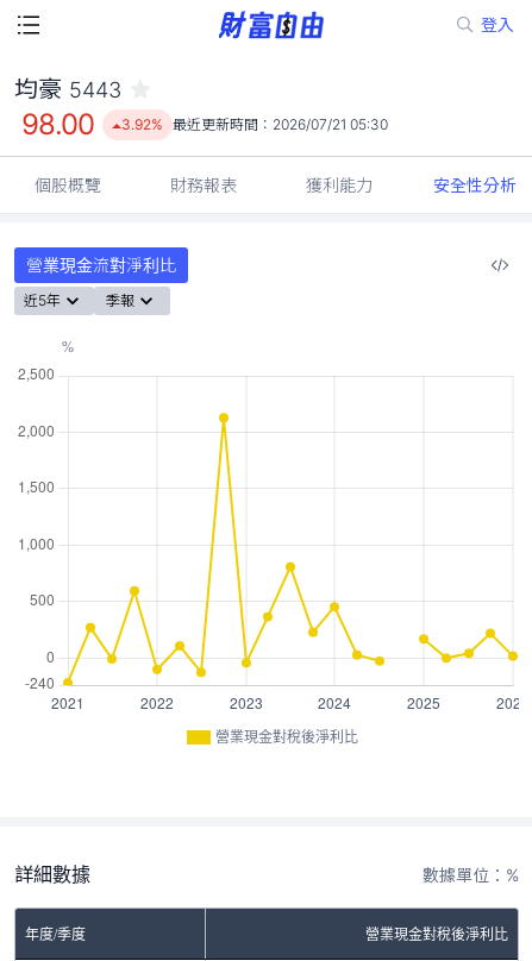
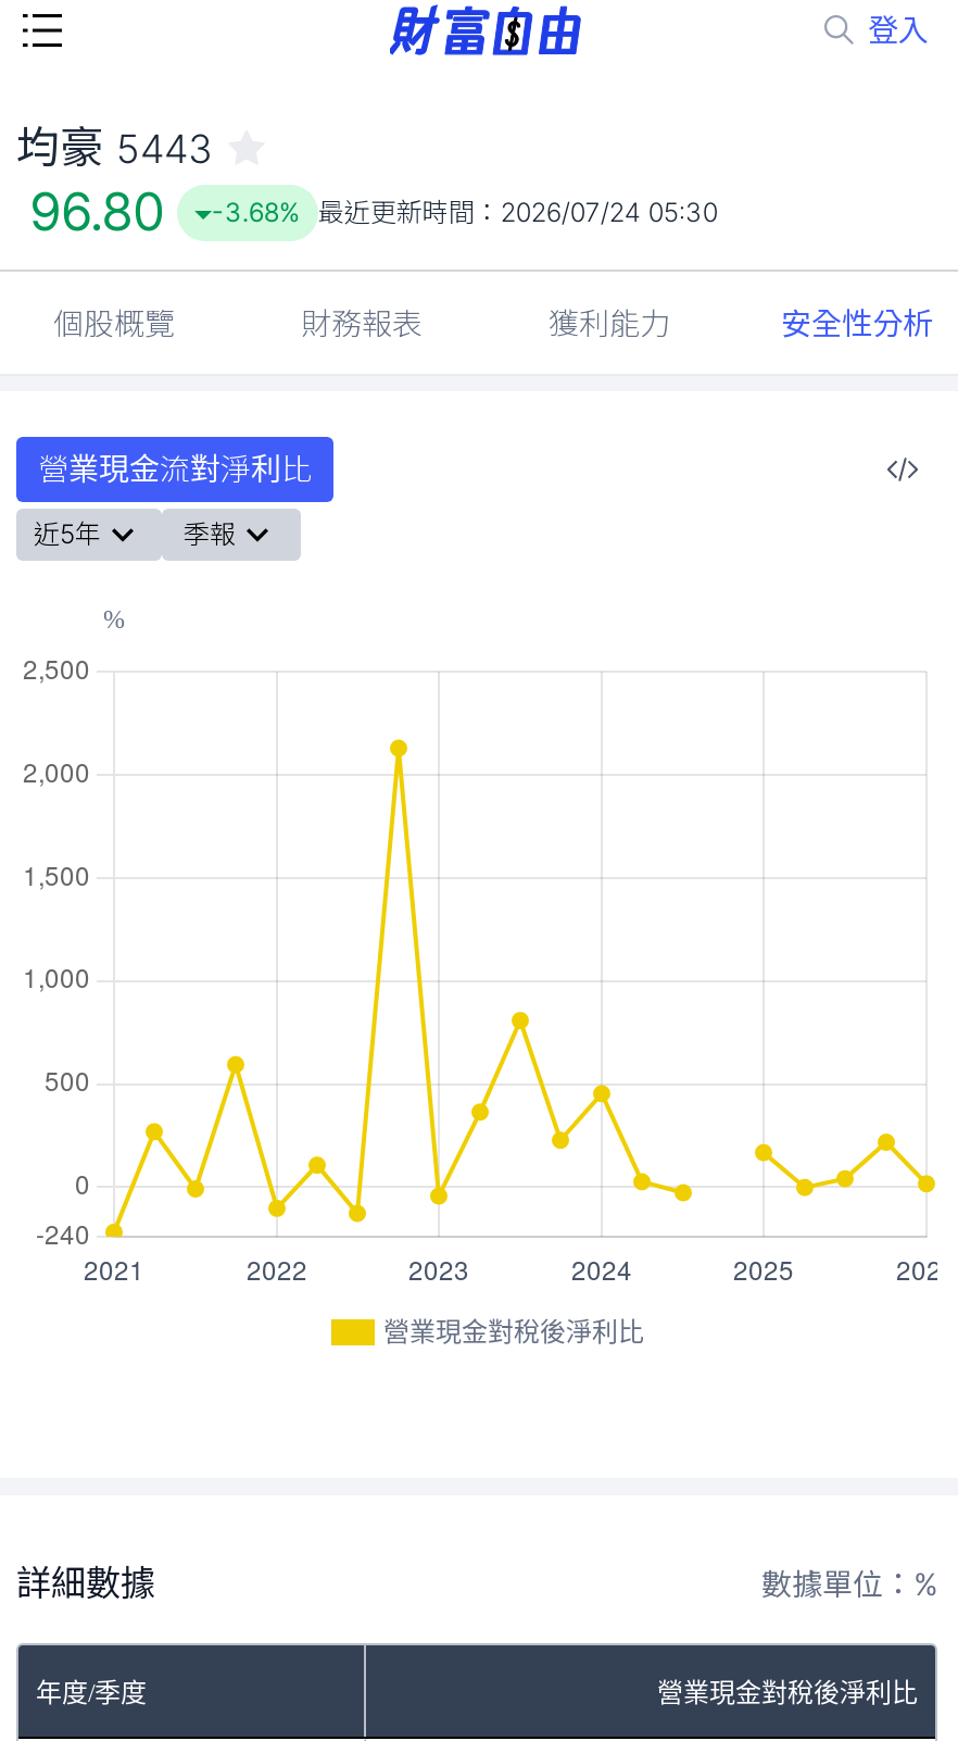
- 98.00
+ 96.80

- 3.92% 最近更新時間：2026/07/21 05:30
+ -3.68% 最近更新時間：2026/07/24 05:30
